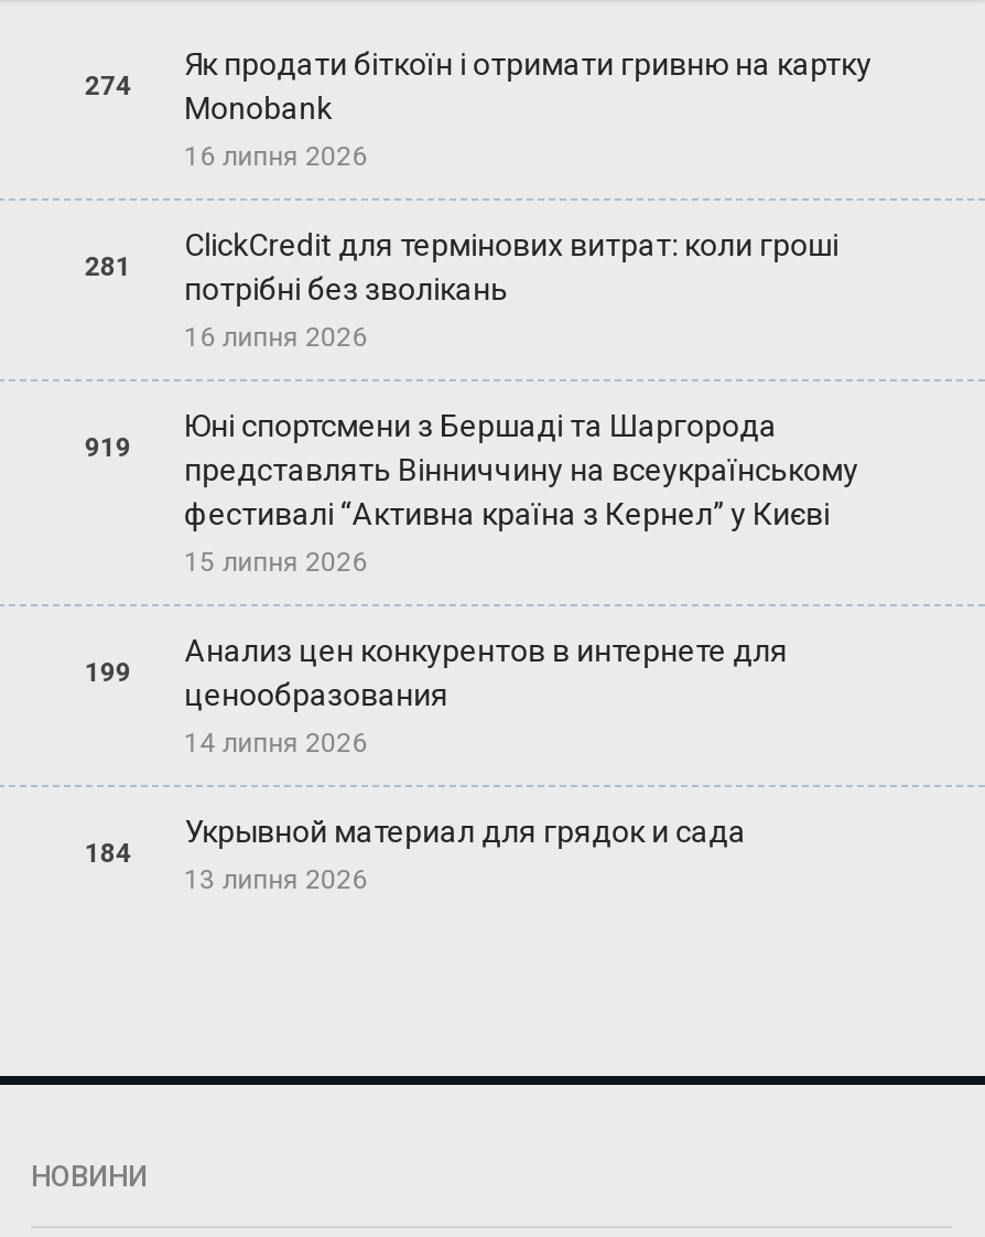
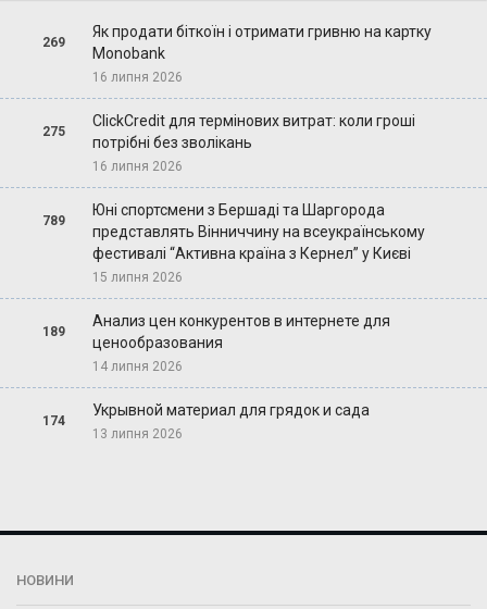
- 274
+ 269

- 281
+ 275

- 919
+ 789

- 199
+ 189

- 184
+ 174
